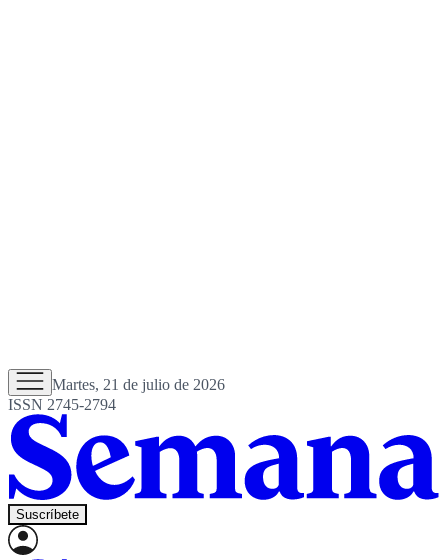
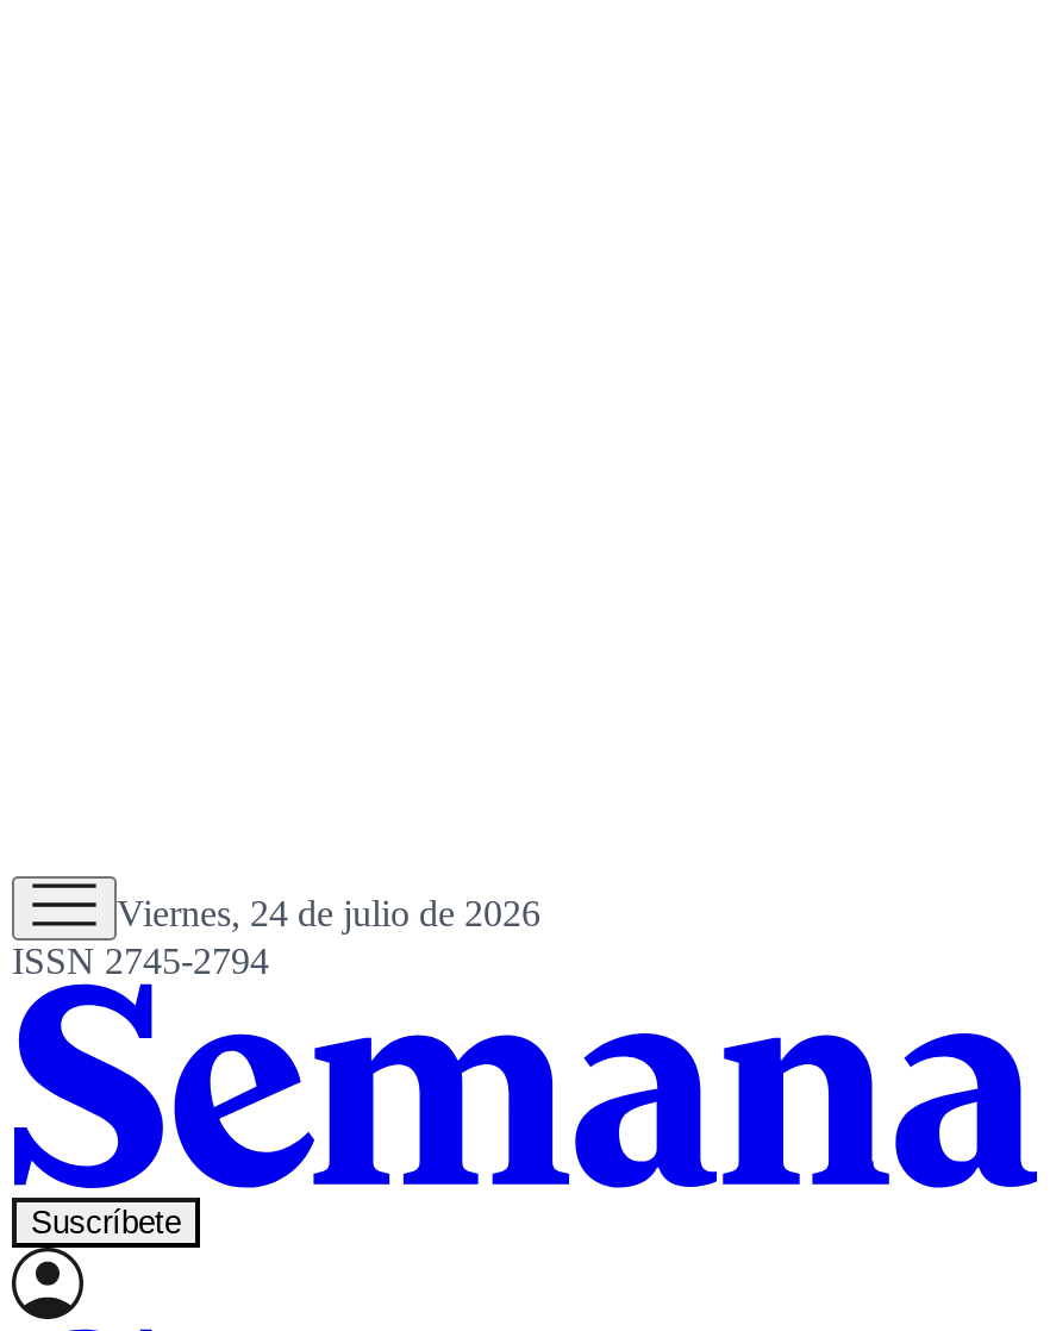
- Martes, 21 de julio de 2026
+ Viernes, 24 de julio de 2026
